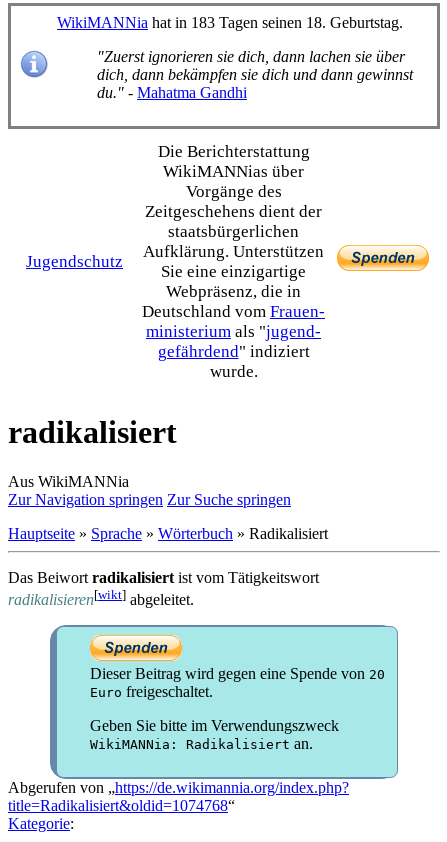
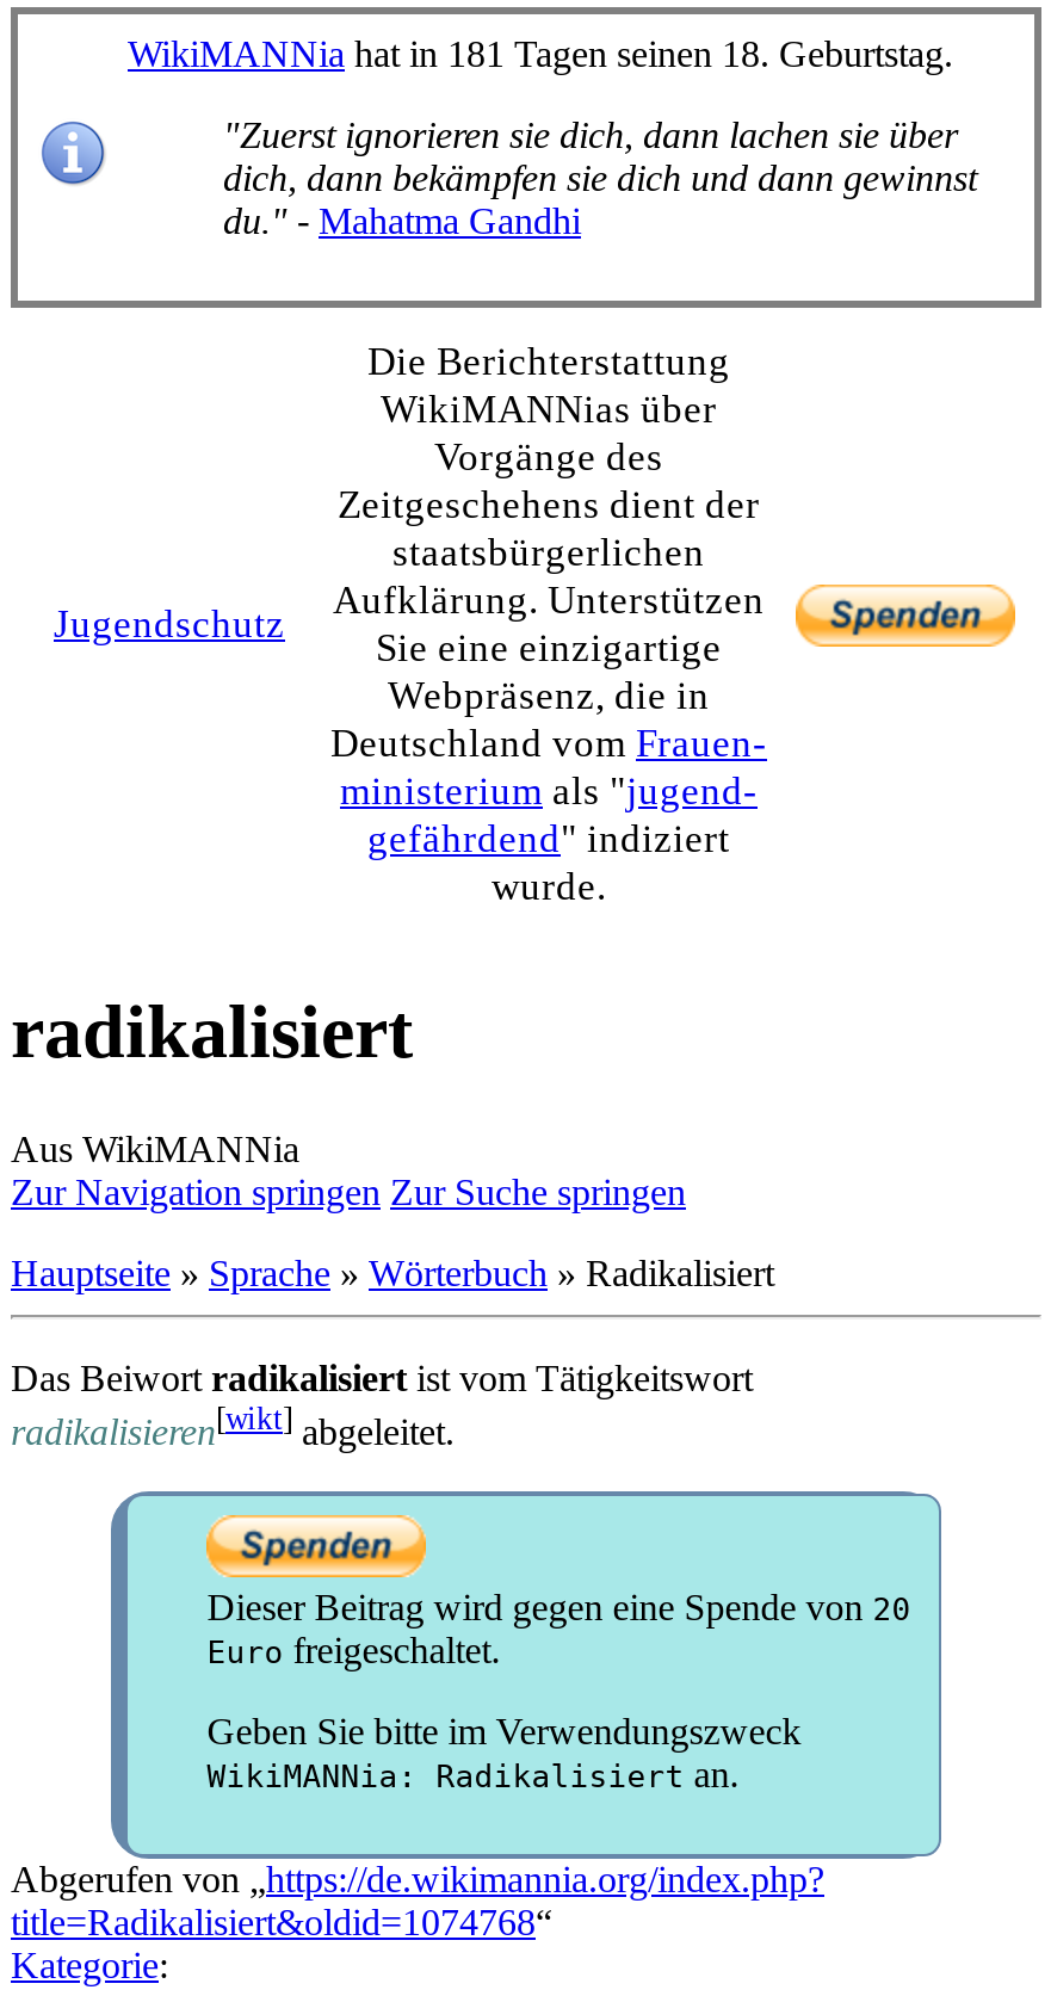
- WikiMANNia hat in 183 Tagen seinen 18. Geburtstag.
+ WikiMANNia hat in 181 Tagen seinen 18. Geburtstag.
